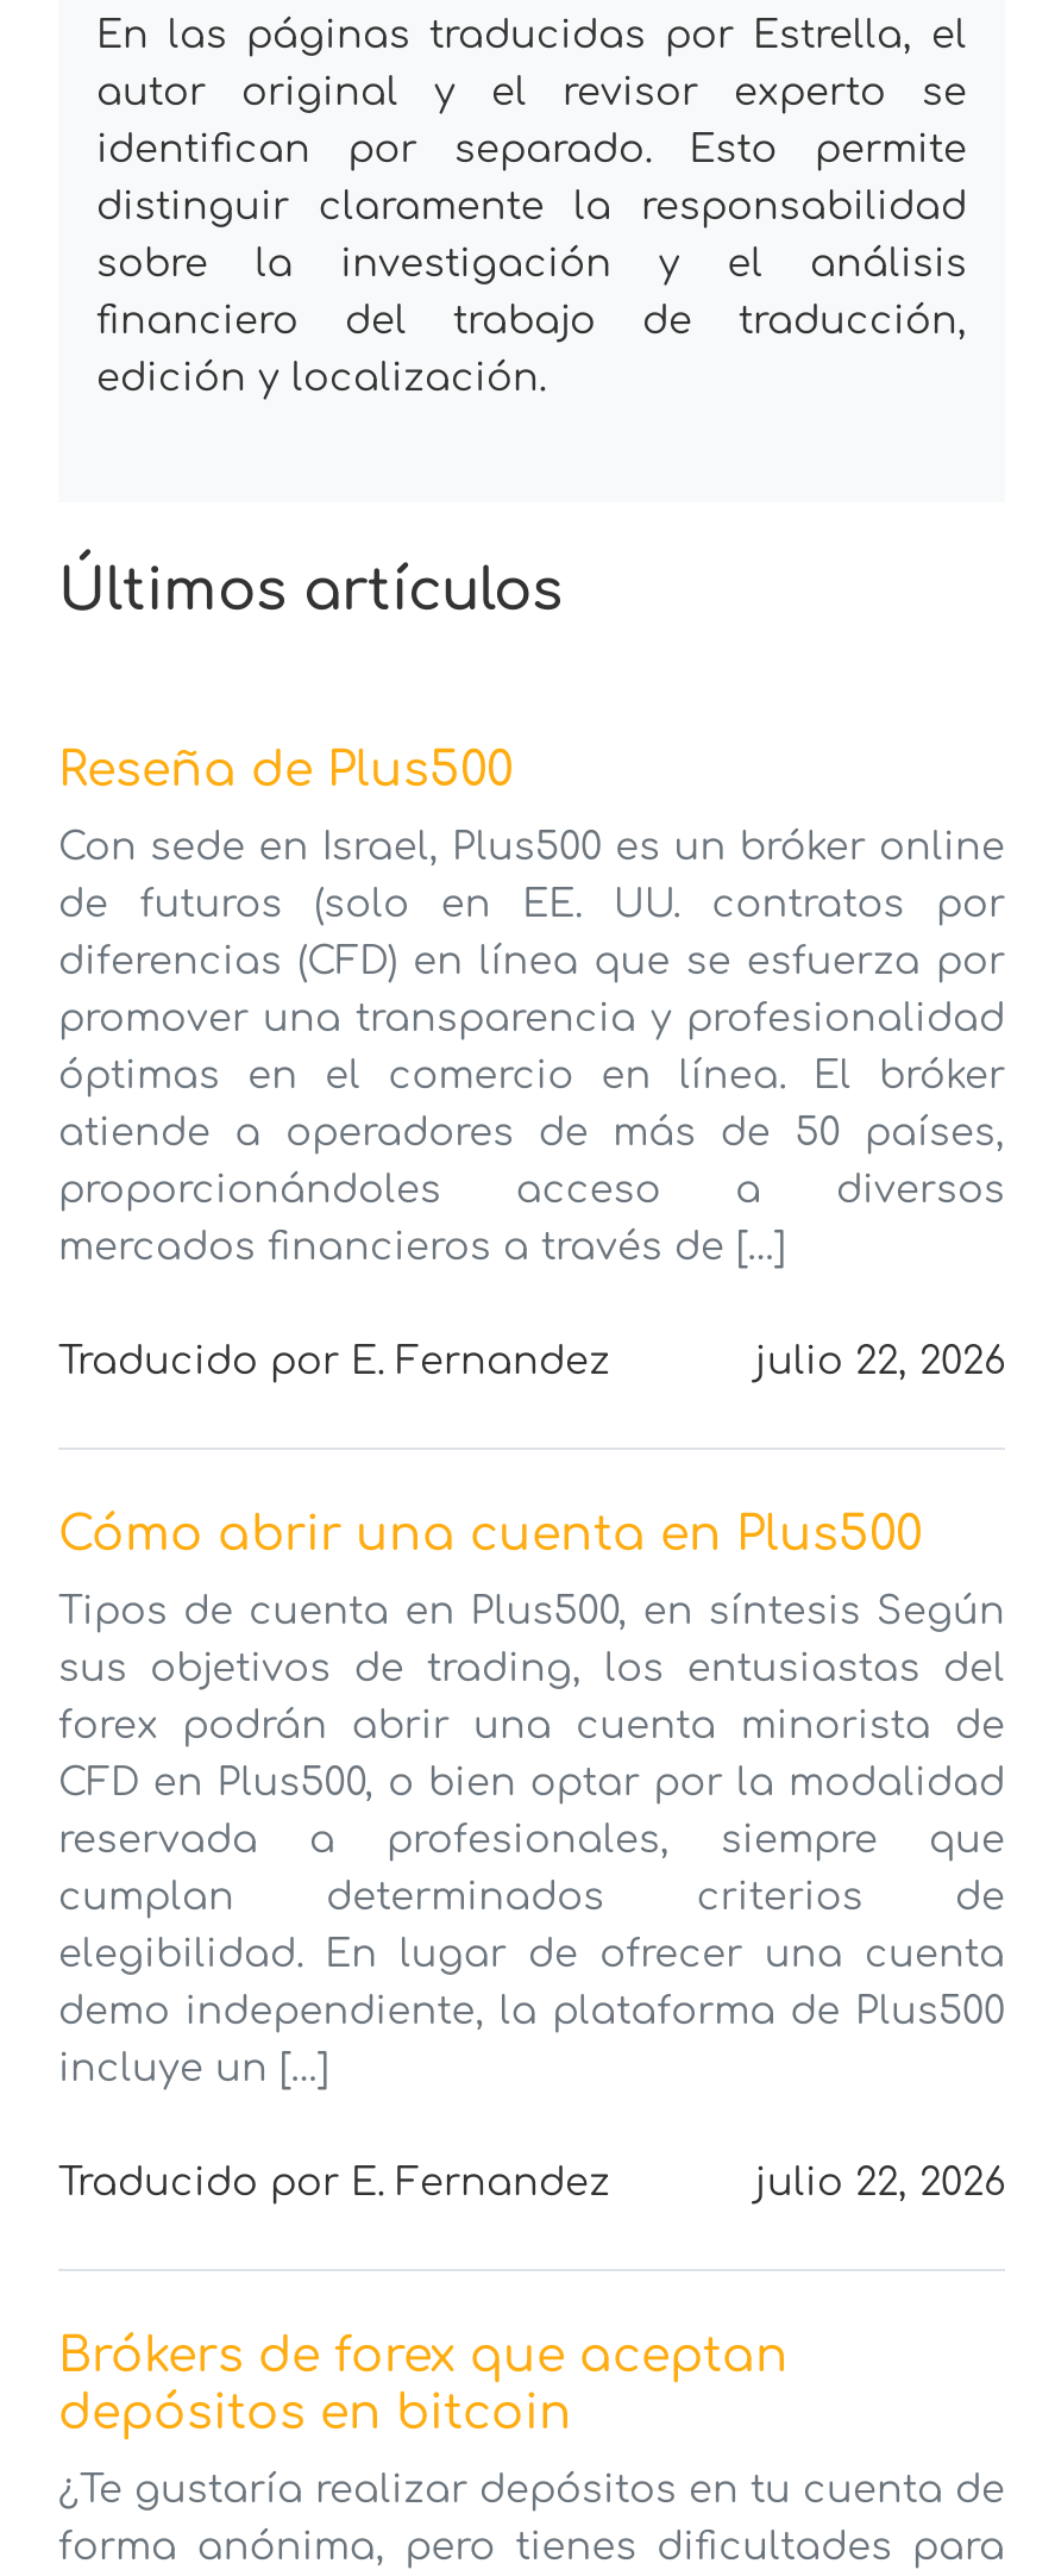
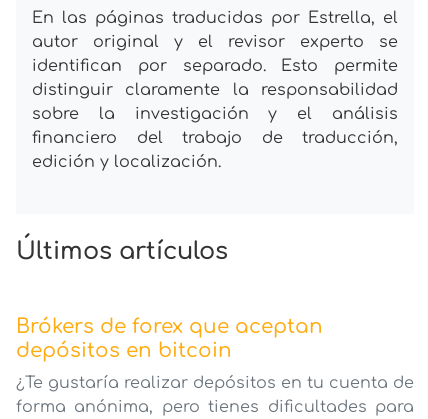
- Reseña de Plus500
- Con sede en Israel, Plus500 es un bróker online
- de futuros (solo en EE. UU. contratos por
- diferencias (CFD) en línea que se esfuerza por
- promover una transparencia y profesionalidad
- óptimas en el comercio en línea. El bróker
- atiende a operadores de más de 50 países,
- proporcionándoles acceso a diversos
- mercados financieros a través de […]
- Traducido por E. Fernandez
- julio 22, 2026
- Cómo abrir una cuenta en Plus500
- Tipos de cuenta en Plus500, en síntesis Según
- sus objetivos de trading, los entusiastas del
- forex podrán abrir una cuenta minorista de
- CFD en Plus500, o bien optar por la modalidad
- reservada a profesionales, siempre que
- cumplan determinados criterios de
- elegibilidad. En lugar de ofrecer una cuenta
- demo independiente, la plataforma de Plus500
- incluye un […]
- Traducido por E. Fernandez
- julio 22, 2026
